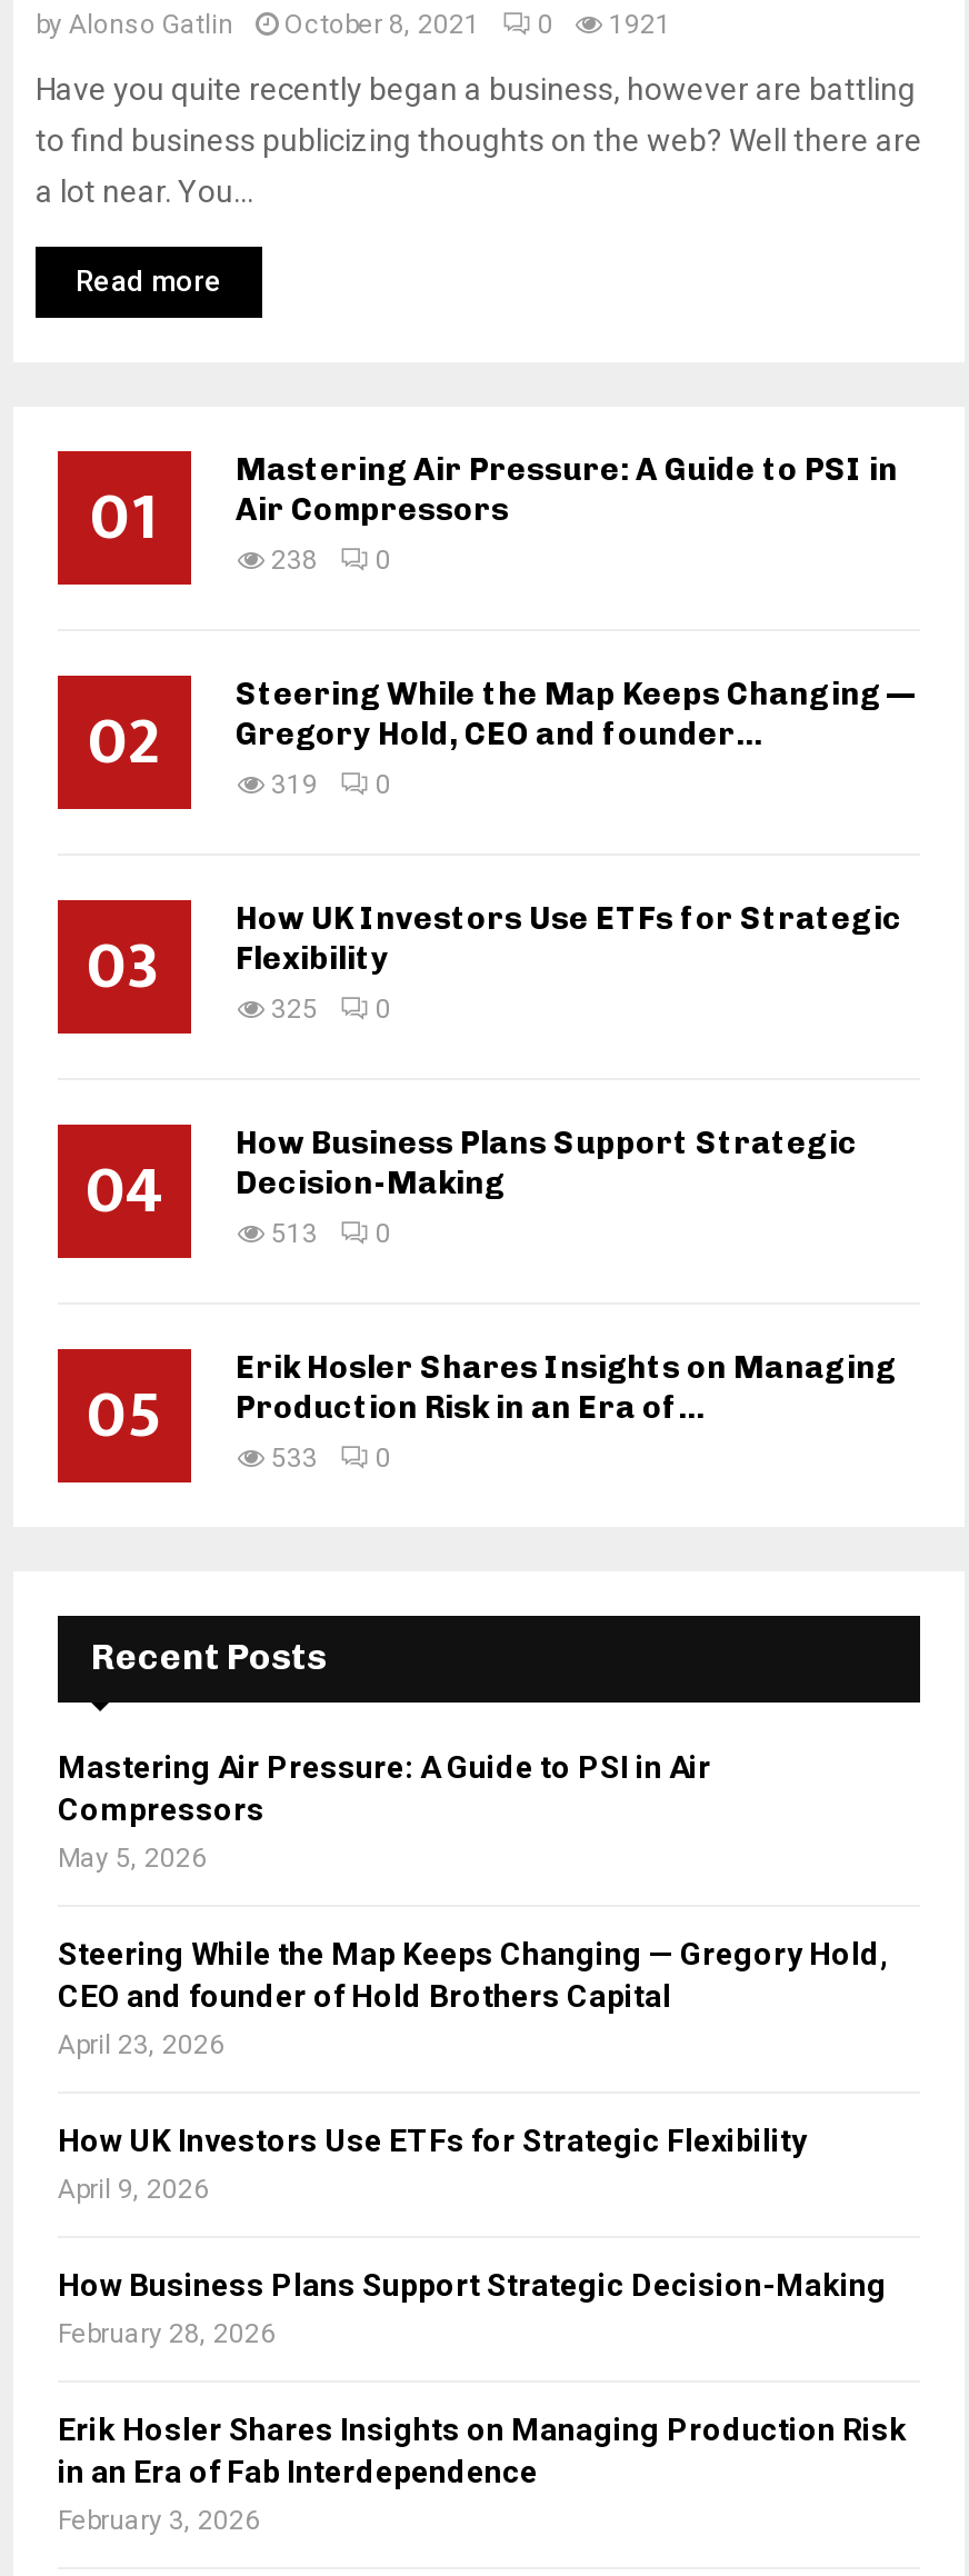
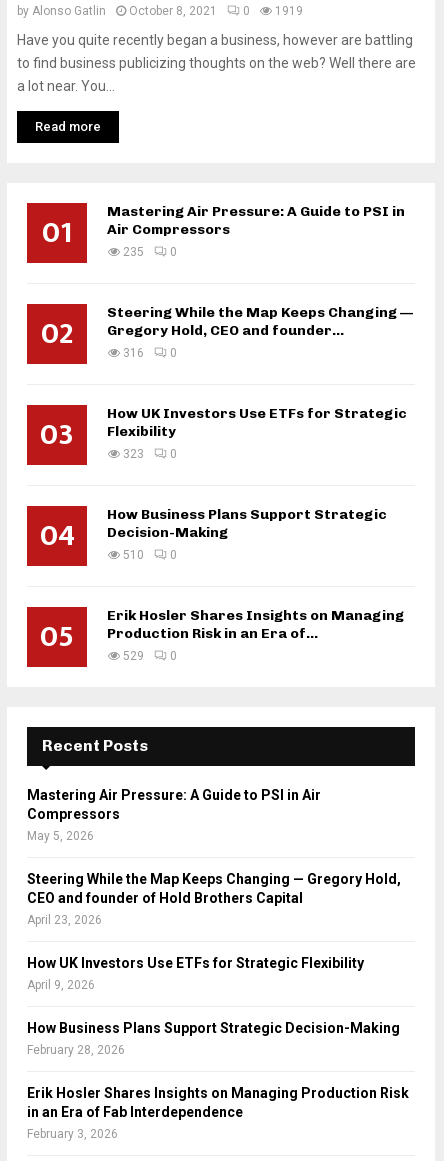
- by Alonso Gatlin October 8, 2021 0 1921
+ by Alonso Gatlin October 8, 2021 0 1919

- 238 0
+ 235 0

- 319 0
+ 316 0

- 325 0
+ 323 0

- 513 0
+ 510 0

- 533 0
+ 529 0
